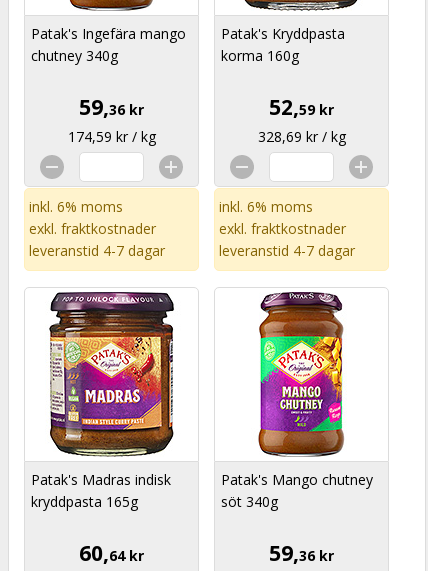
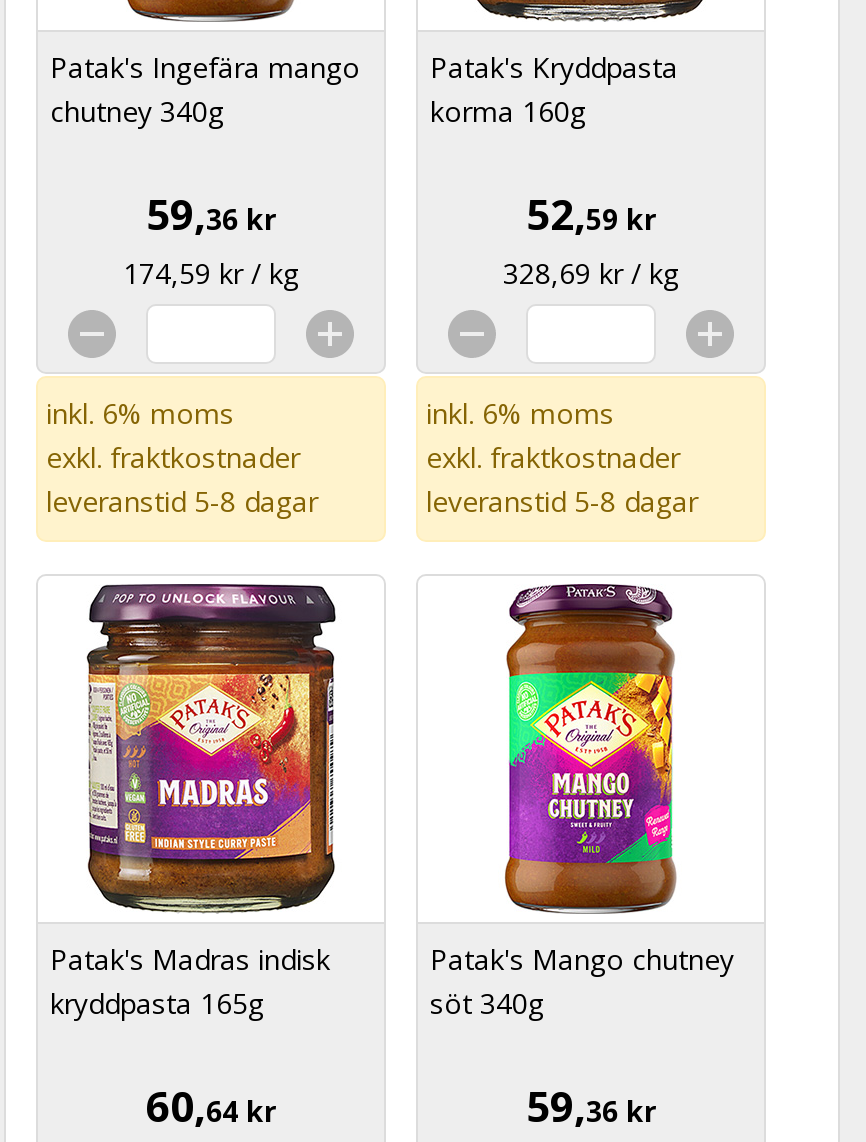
- leveranstid 4-7 dagar
+ leveranstid 5-8 dagar

- leveranstid 4-7 dagar
+ leveranstid 5-8 dagar
